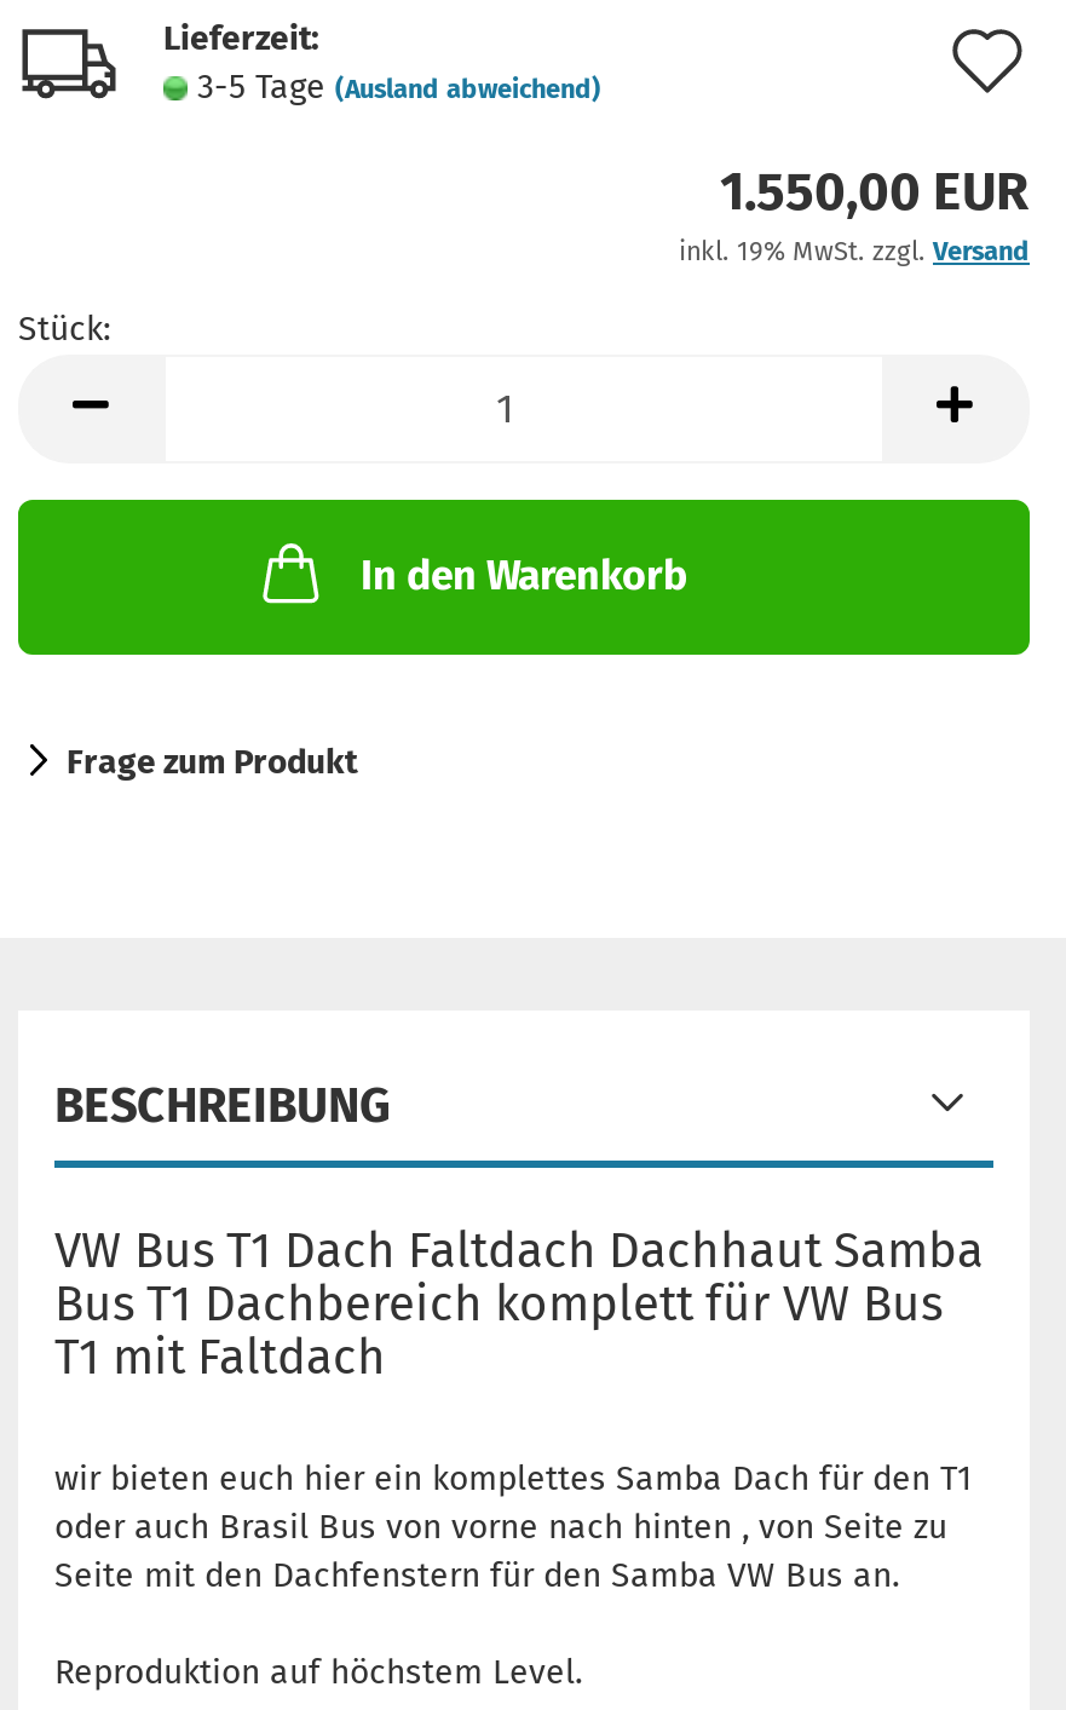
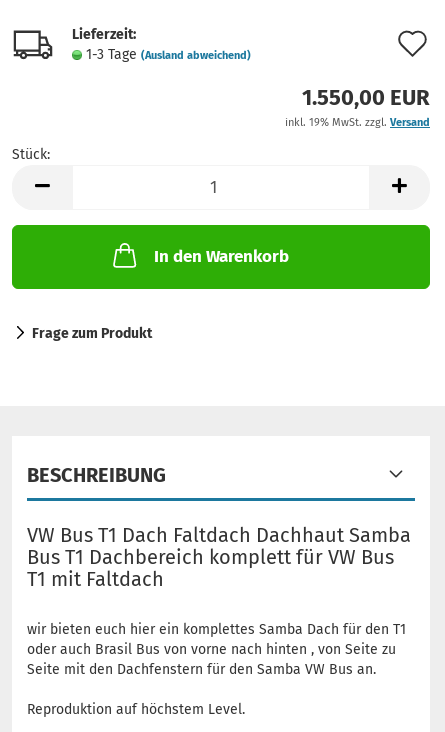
- 3-5 Tage (Ausland abweichend)
+ 1-3 Tage (Ausland abweichend)
